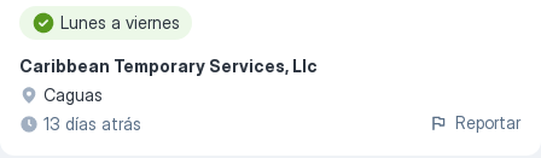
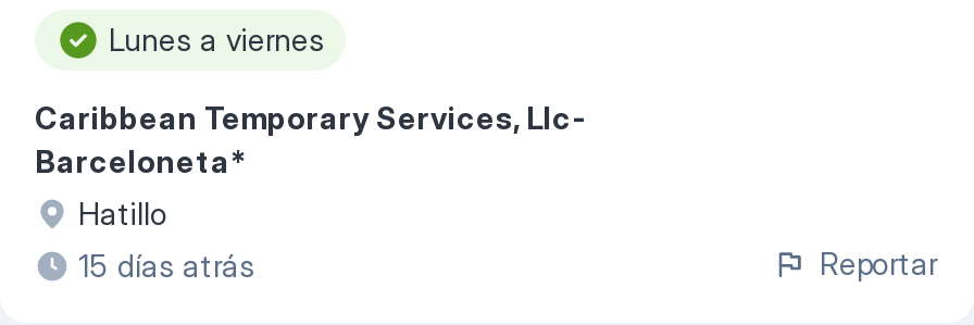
- Caribbean Temporary Services, Llc
- Caguas
- 13 días atrás
+ Caribbean Temporary Services, Llc-
+ Barceloneta*
+ Hatillo
+ 15 días atrás
